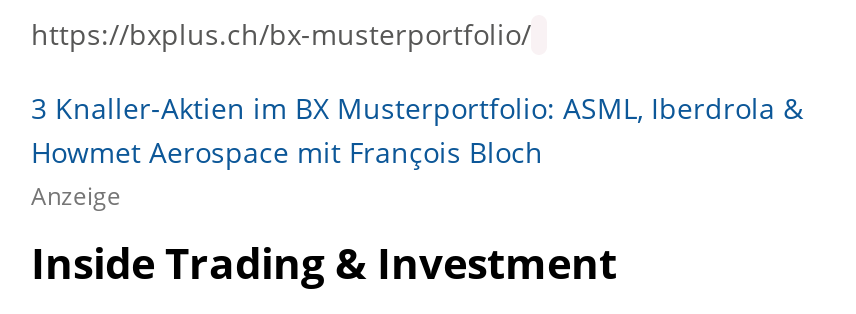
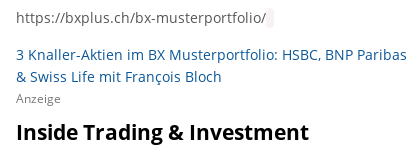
- 3 Knaller-Aktien im BX Musterportfolio: ASML, Iberdrola &
- Howmet Aerospace mit François Bloch
+ 3 Knaller-Aktien im BX Musterportfolio: HSBC, BNP Paribas
+ & Swiss Life mit François Bloch
